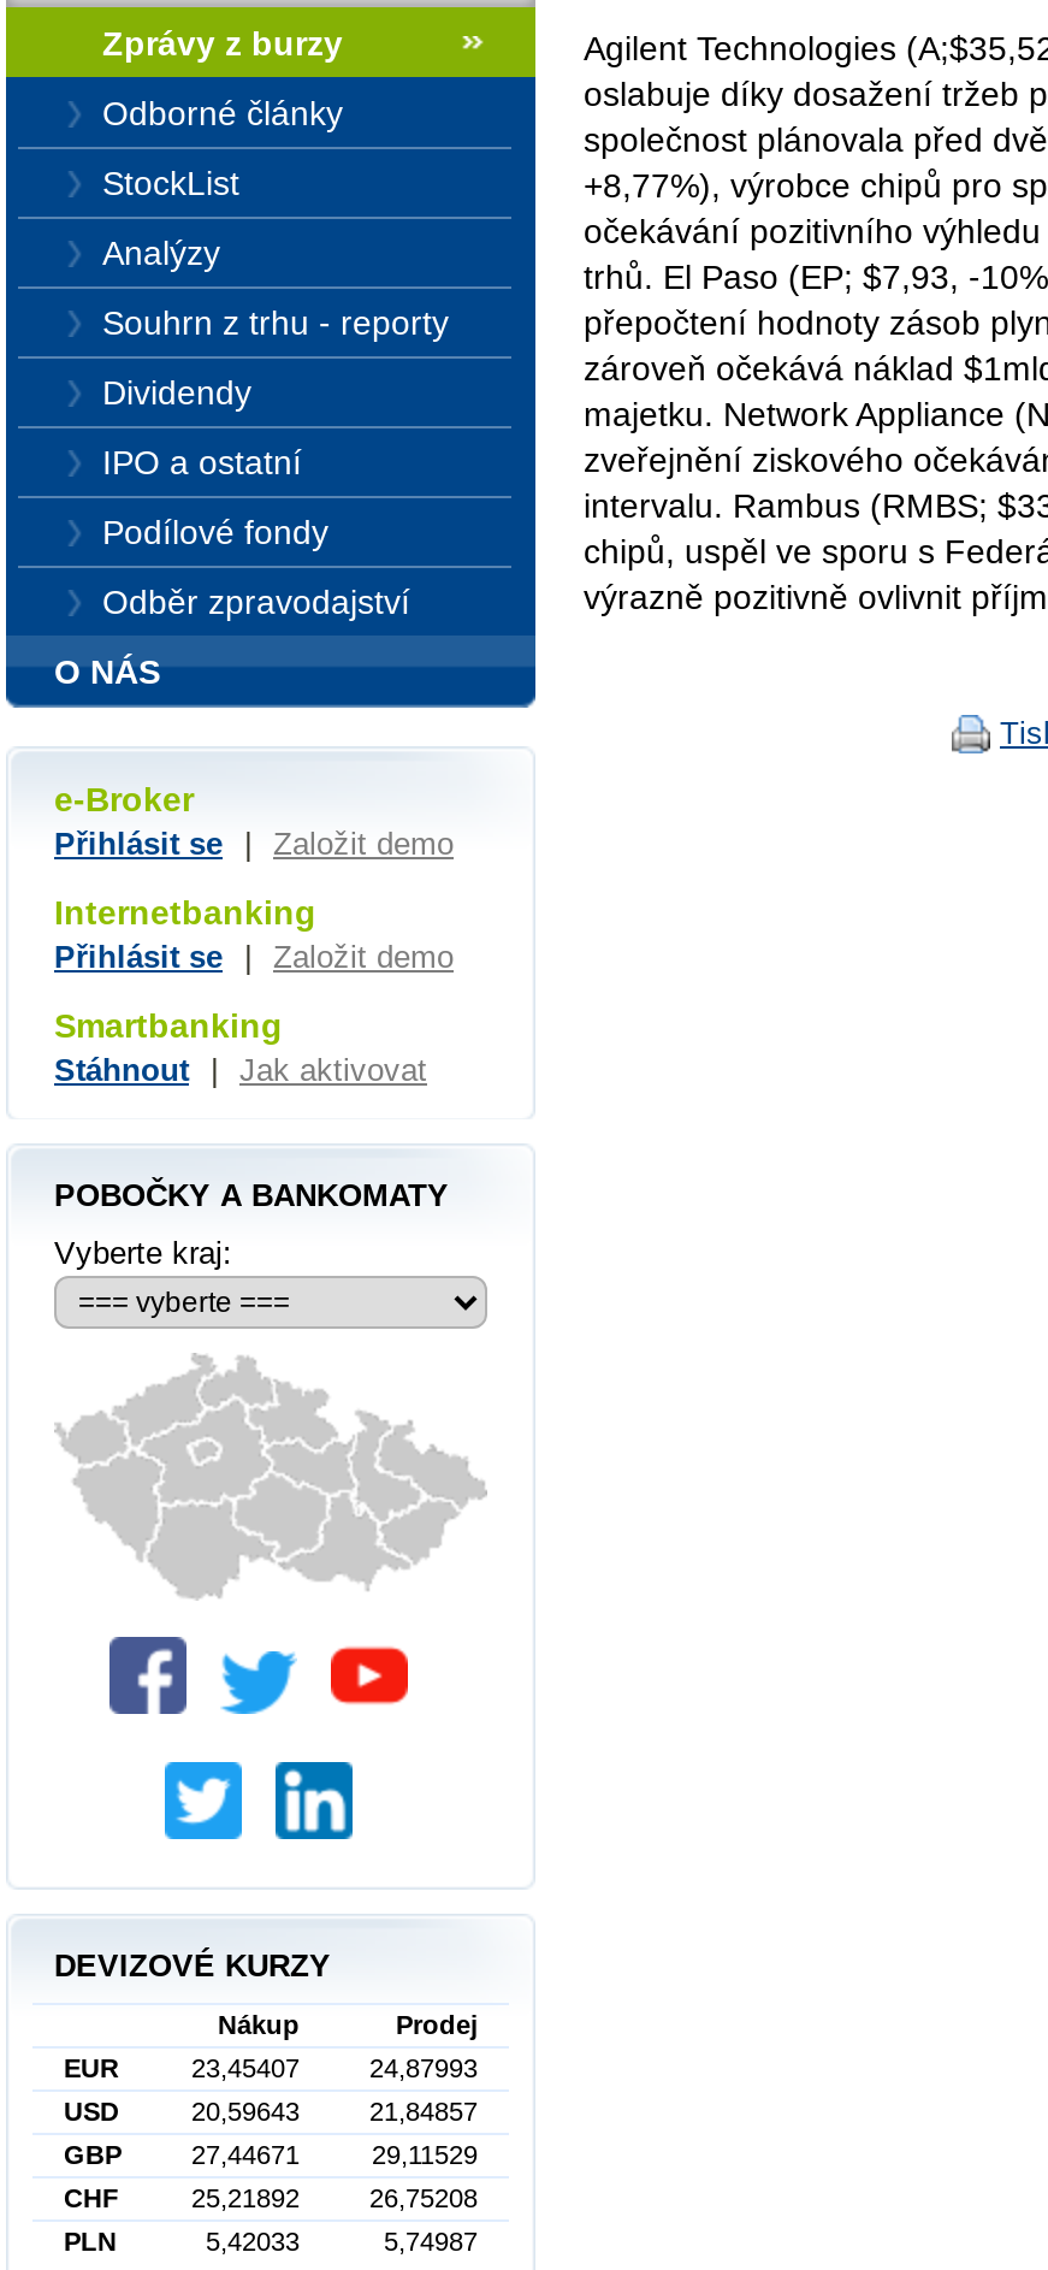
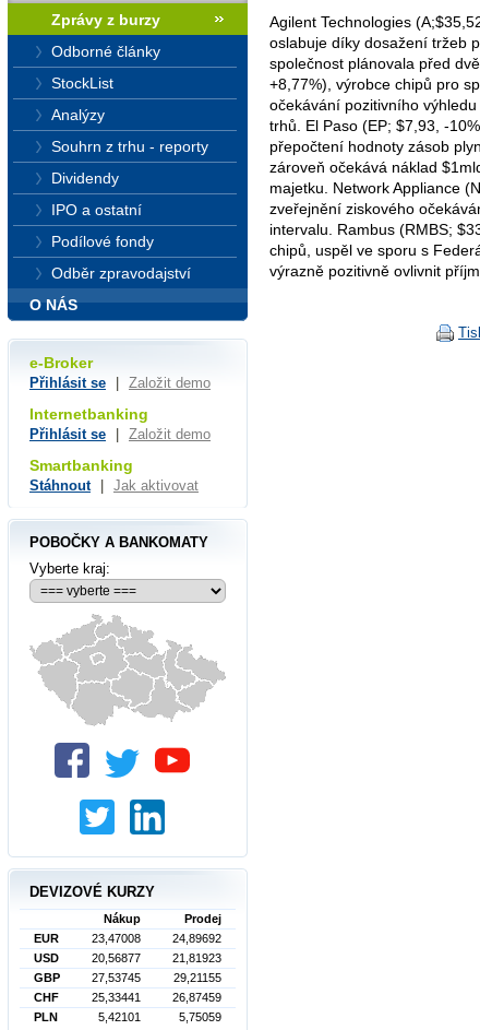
- 23,45407
+ 23,47008

- 24,87993
+ 24,89692

- 20,59643
+ 20,56877

- 21,84857
+ 21,81923

- 27,44671
+ 27,53745

- 29,11529
+ 29,21155

- 25,21892
+ 25,33441

- 26,75208
+ 26,87459

- 5,42033
+ 5,42101

- 5,74987
+ 5,75059
